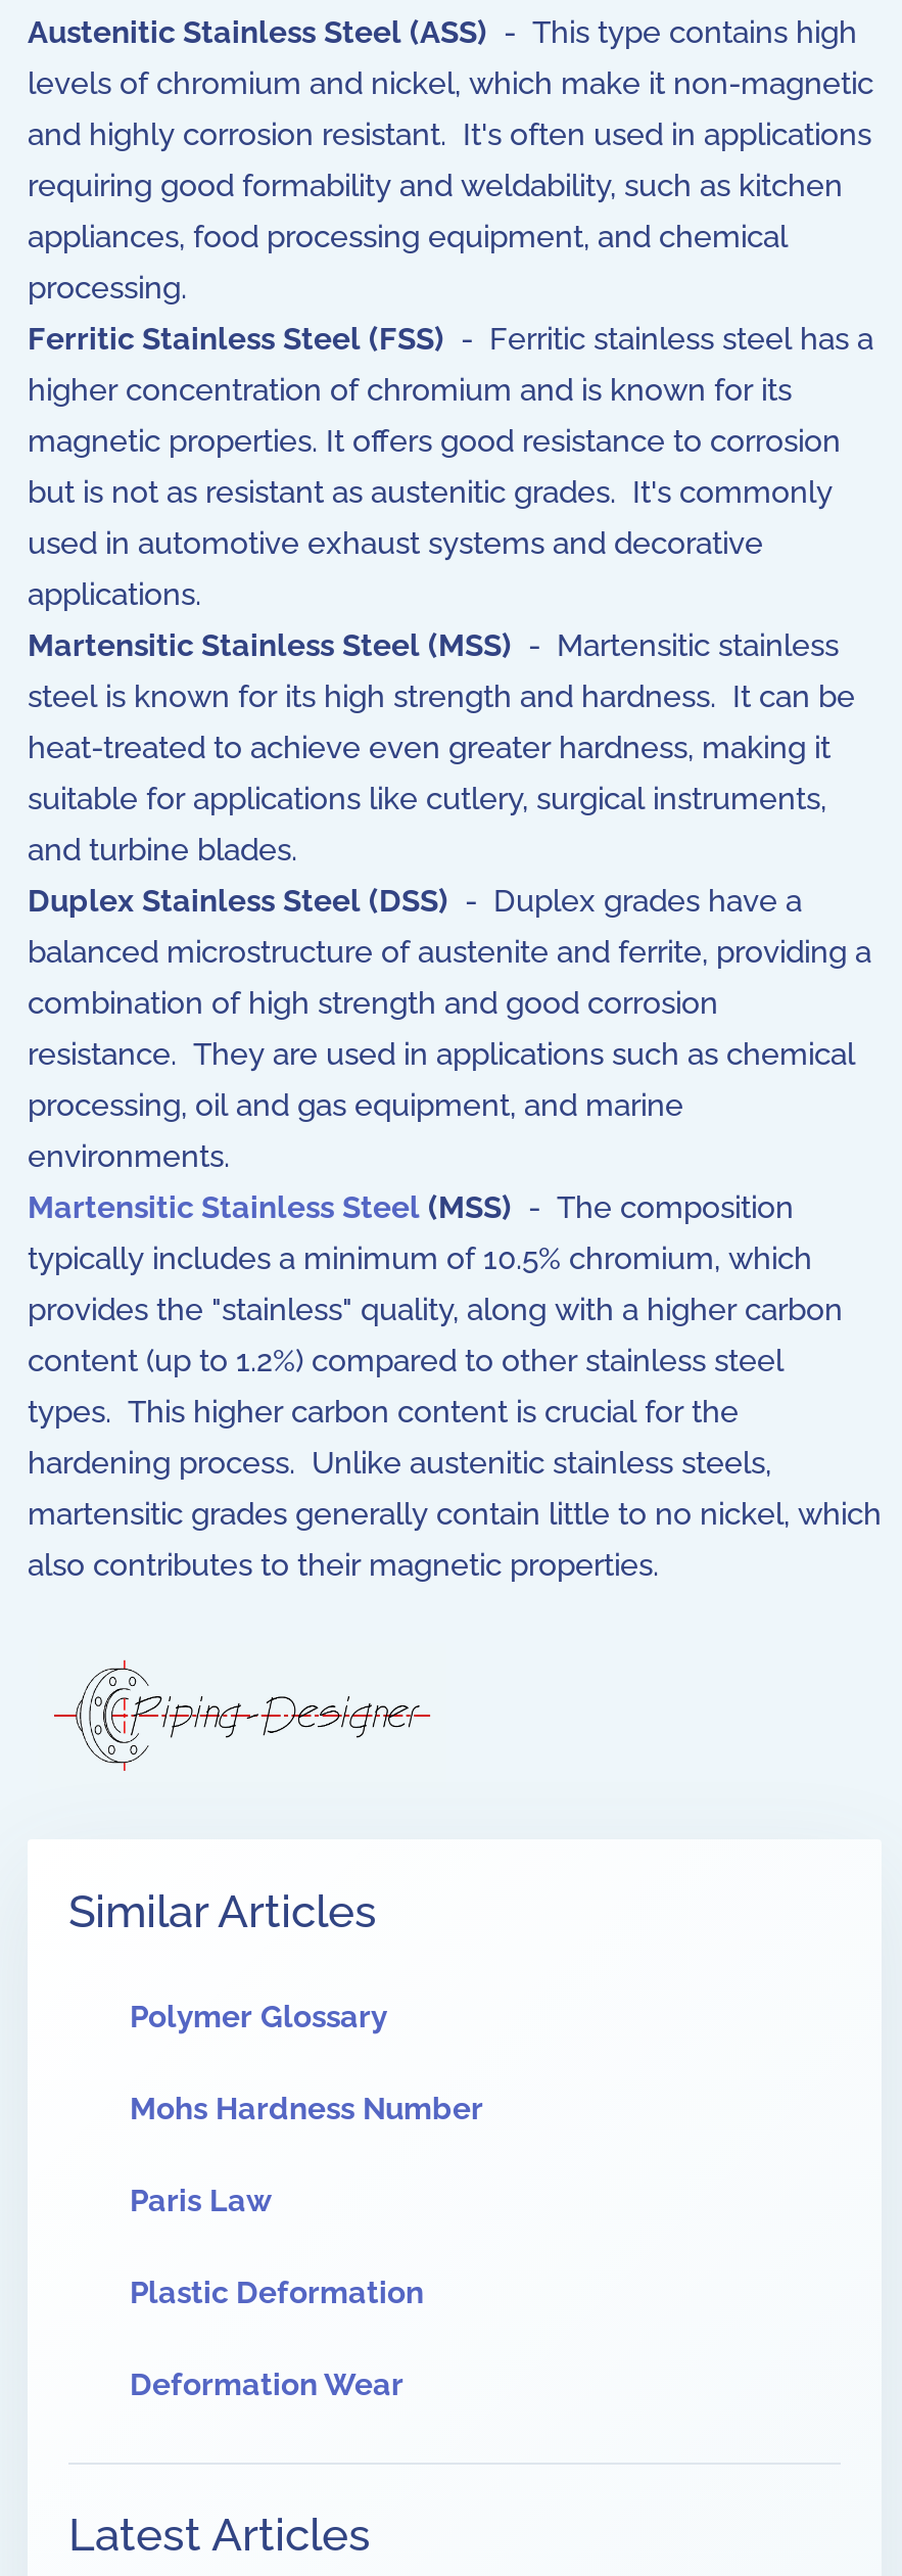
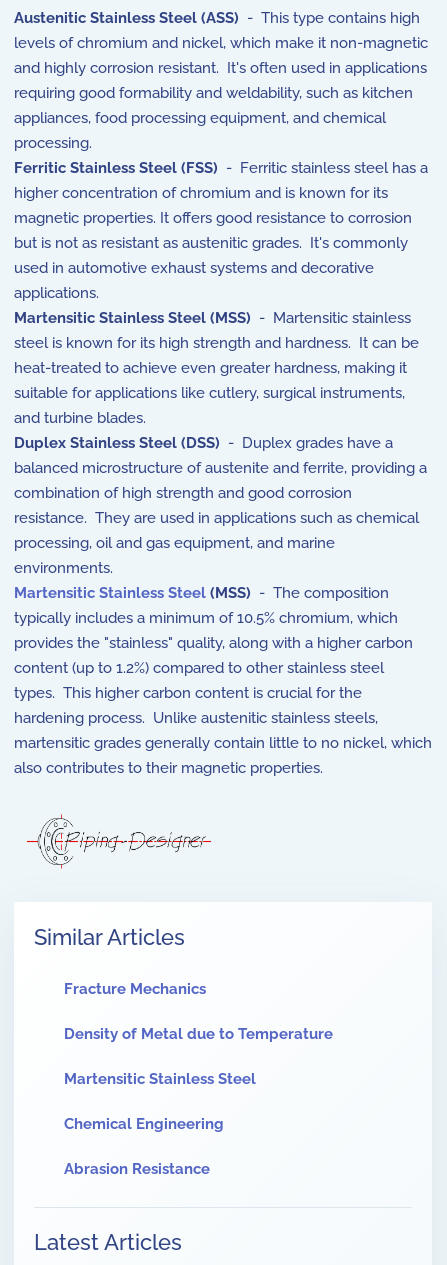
- Polymer Glossary
+ Fracture Mechanics

- Mohs Hardness Number
+ Density of Metal due to Temperature

- Paris Law
+ Martensitic Stainless Steel

- Plastic Deformation
+ Chemical Engineering

- Deformation Wear
+ Abrasion Resistance
